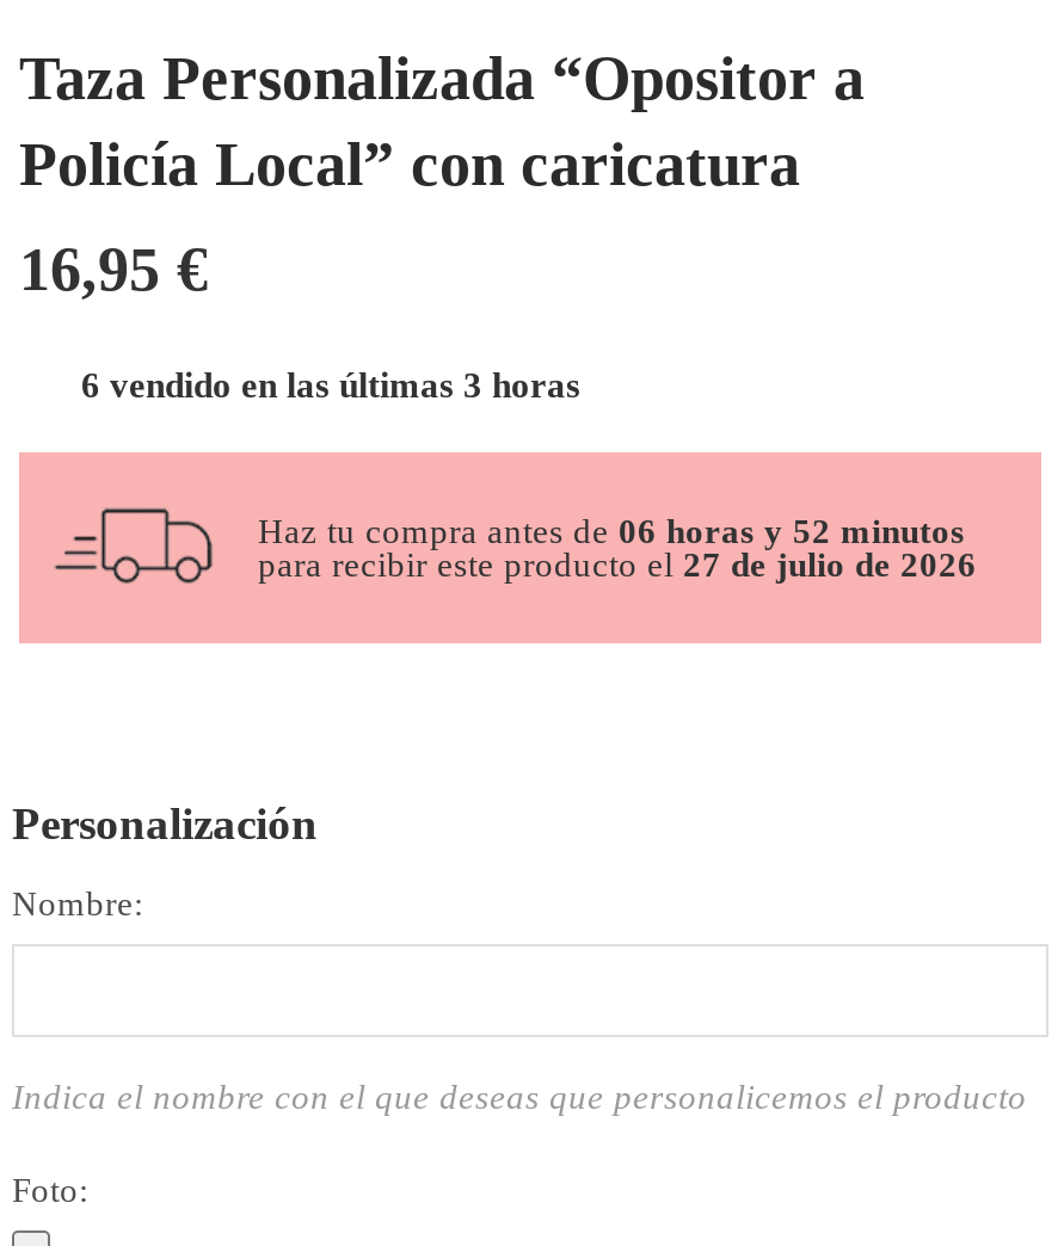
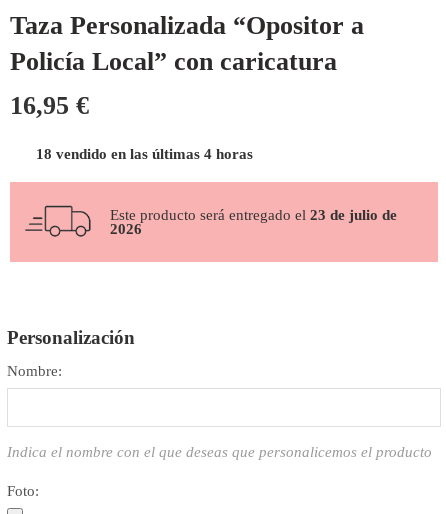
- 6 vendido en las últimas 3 horas
+ 18 vendido en las últimas 4 horas

- Haz tu compra antes de 06 horas y 52 minutos
- para recibir este producto el 27 de julio de 2026
+ Este producto será entregado el 23 de julio de
+ 2026
